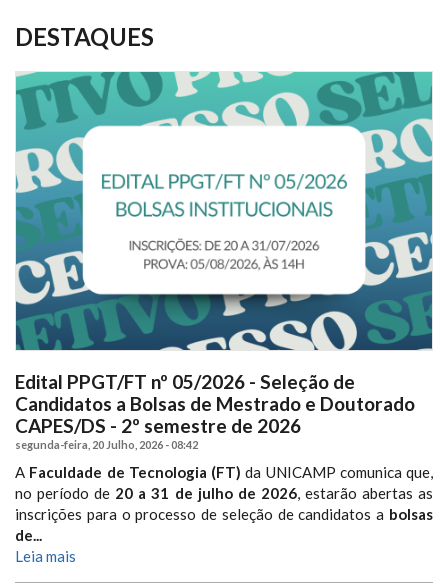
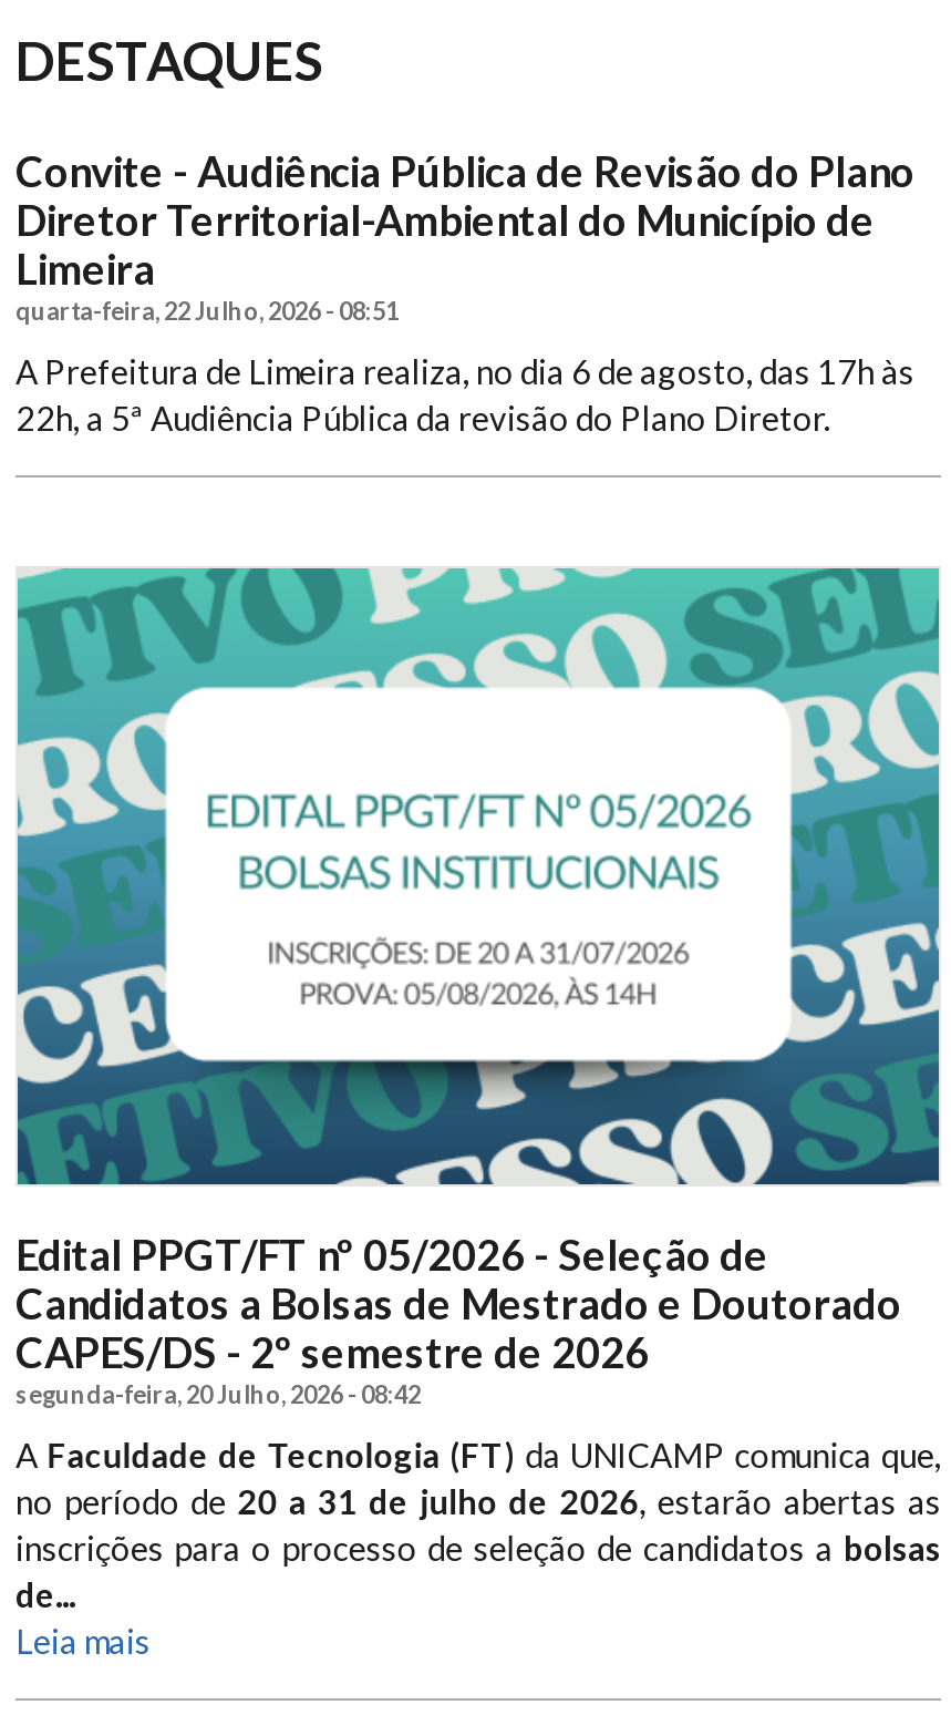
+ Convite - Audiência Pública de Revisão do Plano
+ Diretor Territorial-Ambiental do Município de
+ Limeira
+ quarta-feira, 22 Julho, 2026 - 08:51
+ A Prefeitura de Limeira realiza, no dia 6 de agosto, das 17h às
+ 22h, a 5ª Audiência Pública da revisão do Plano Diretor.
